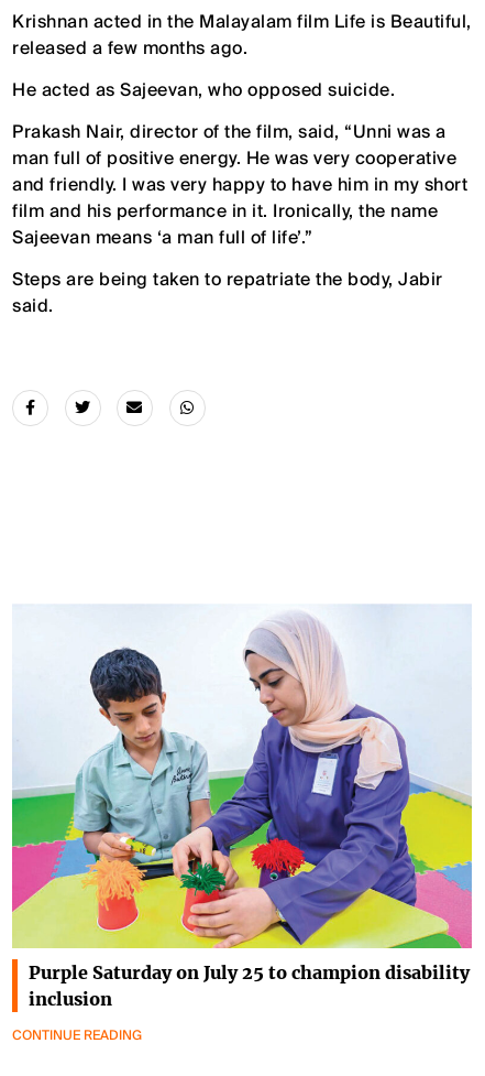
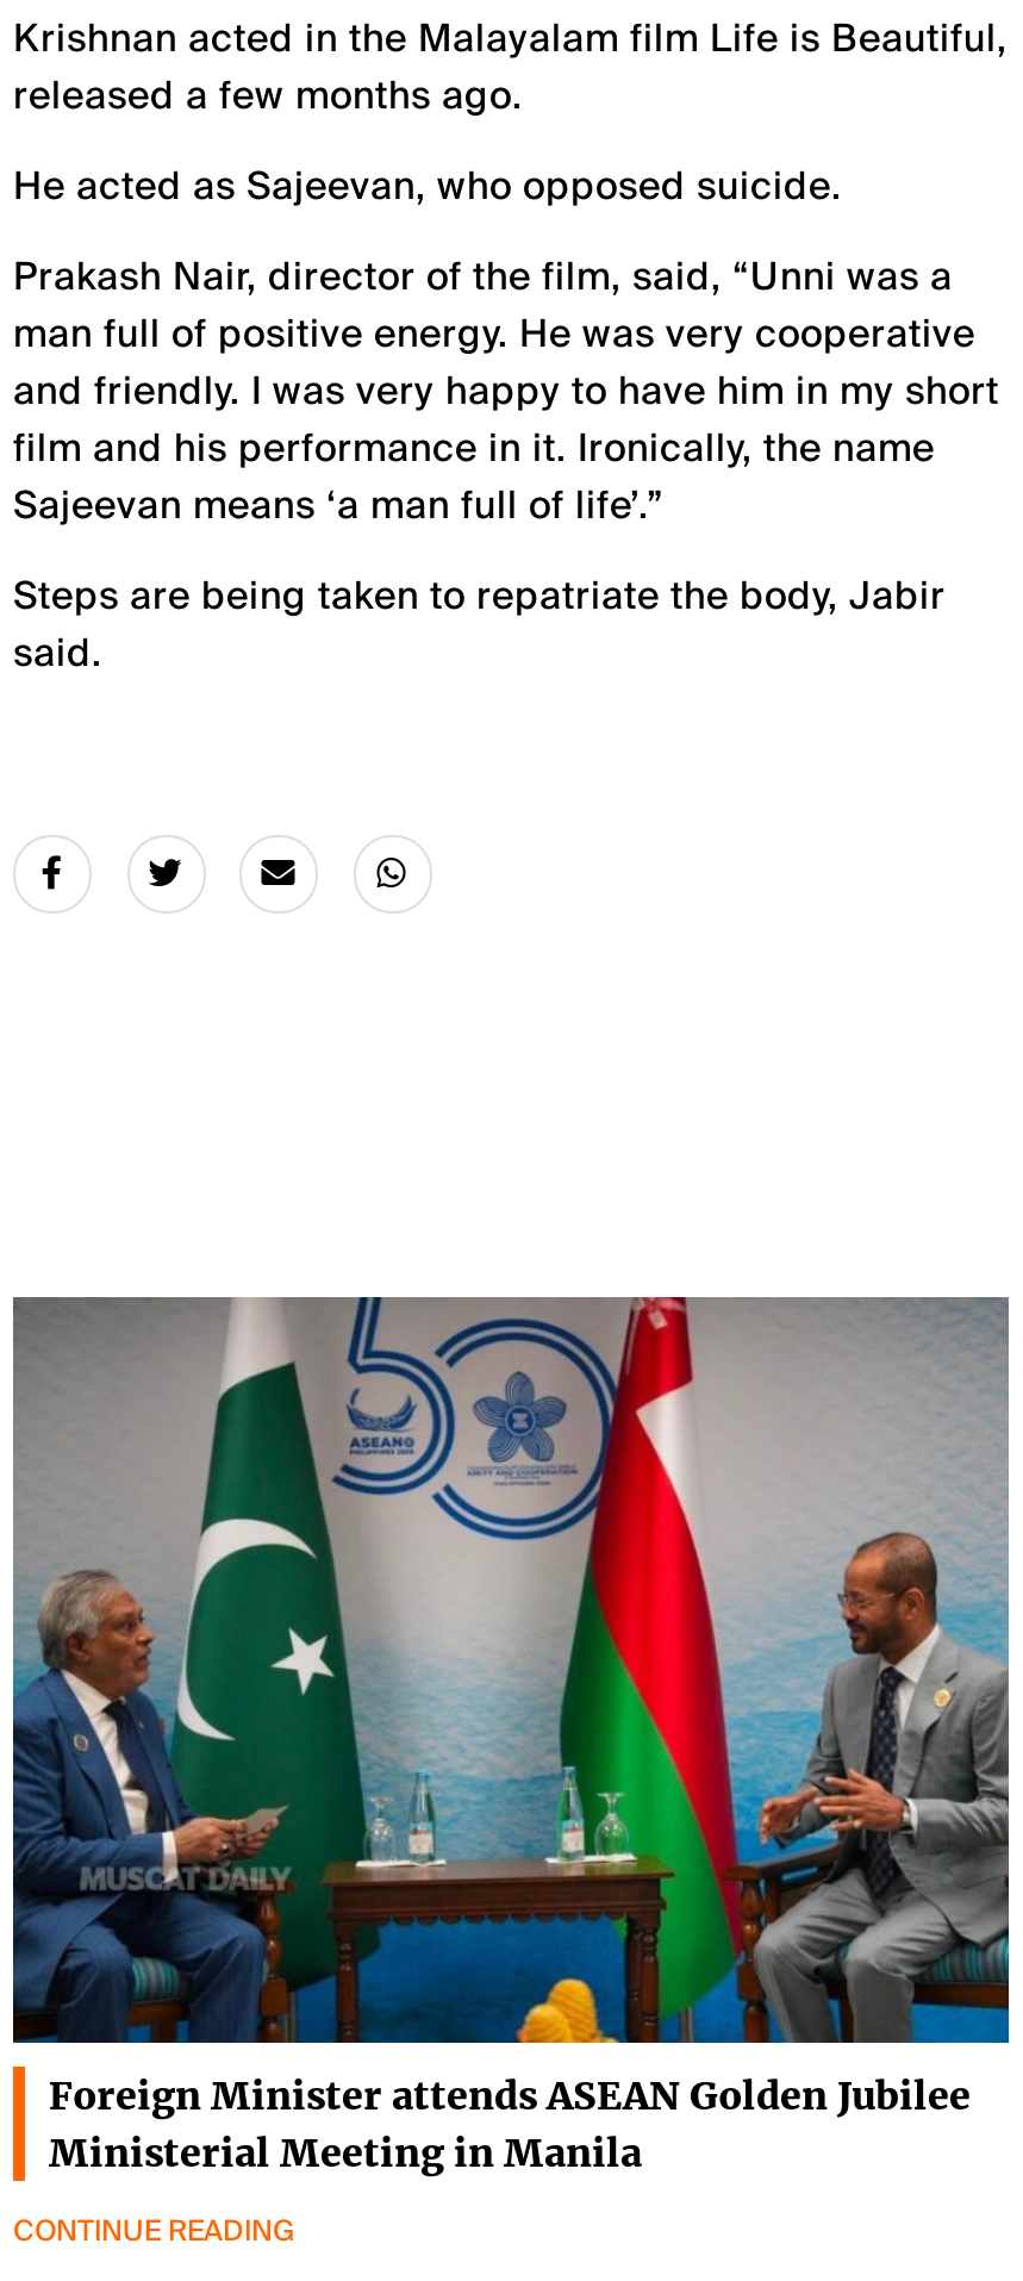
- [image]
- Purple Saturday on July 25 to champion disability
- inclusion
+ [image]
+ Foreign Minister attends ASEAN Golden Jubilee
+ Ministerial Meeting in Manila
